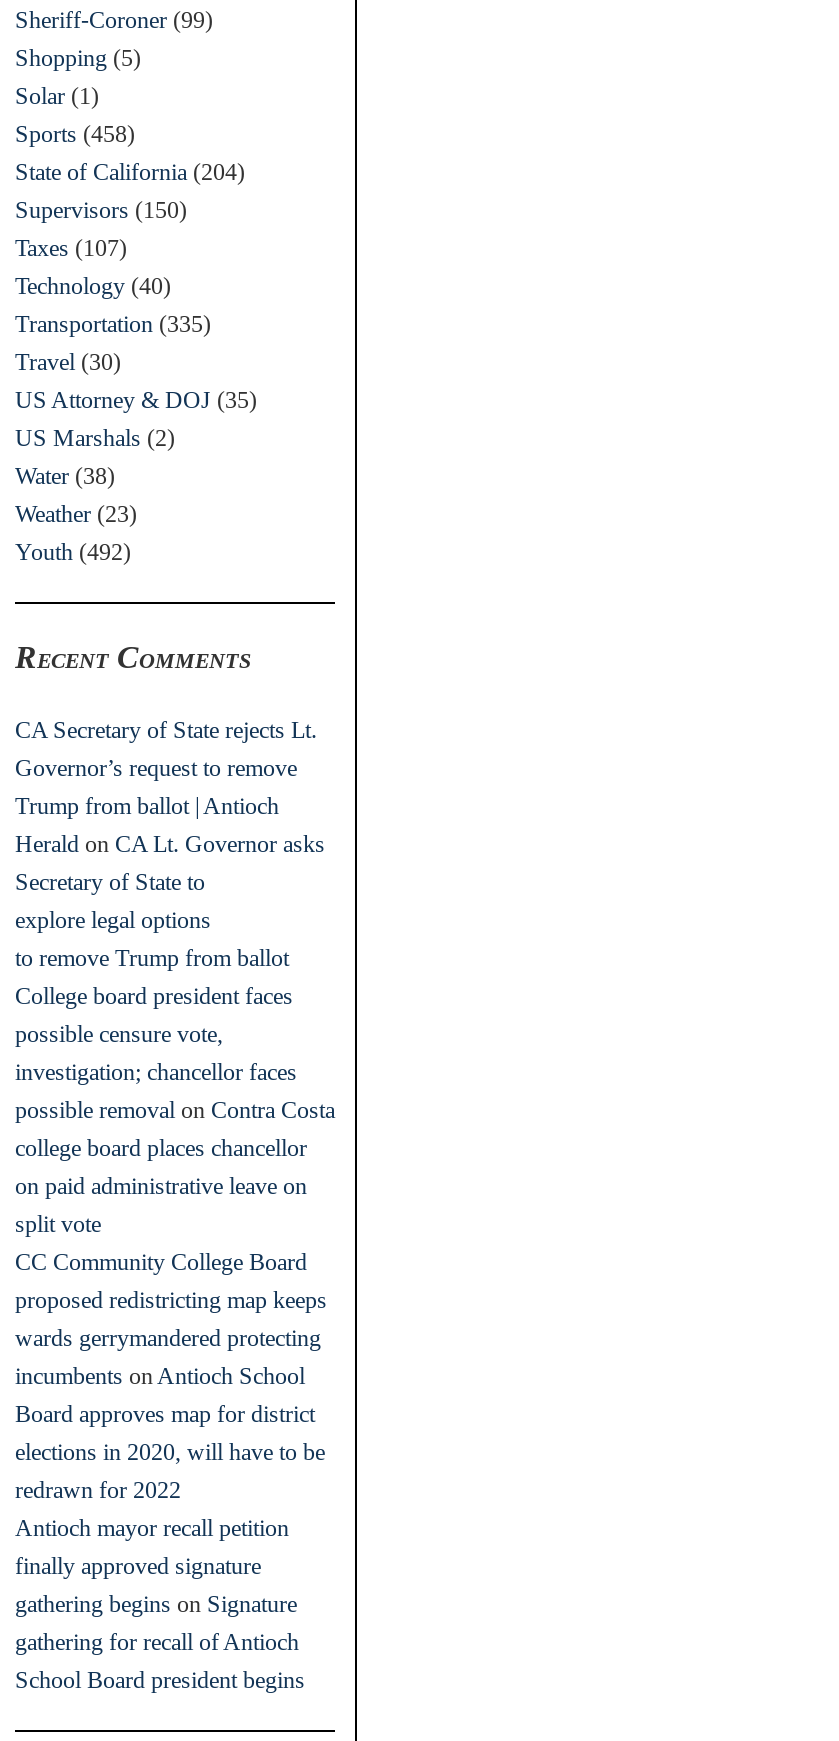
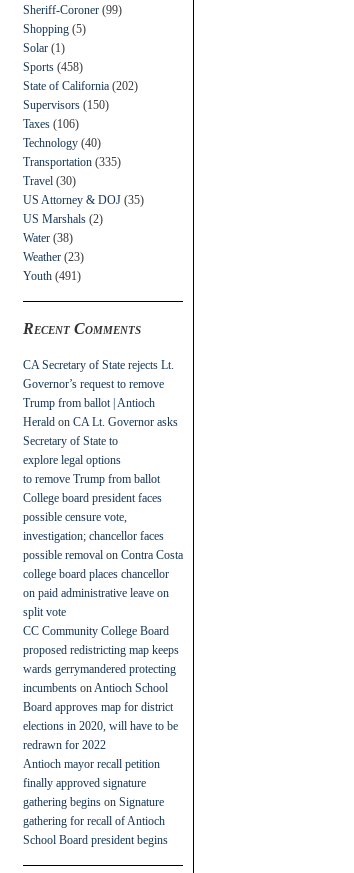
- State of California (204)
+ State of California (202)

- Taxes (107)
+ Taxes (106)

- Youth (492)
+ Youth (491)
